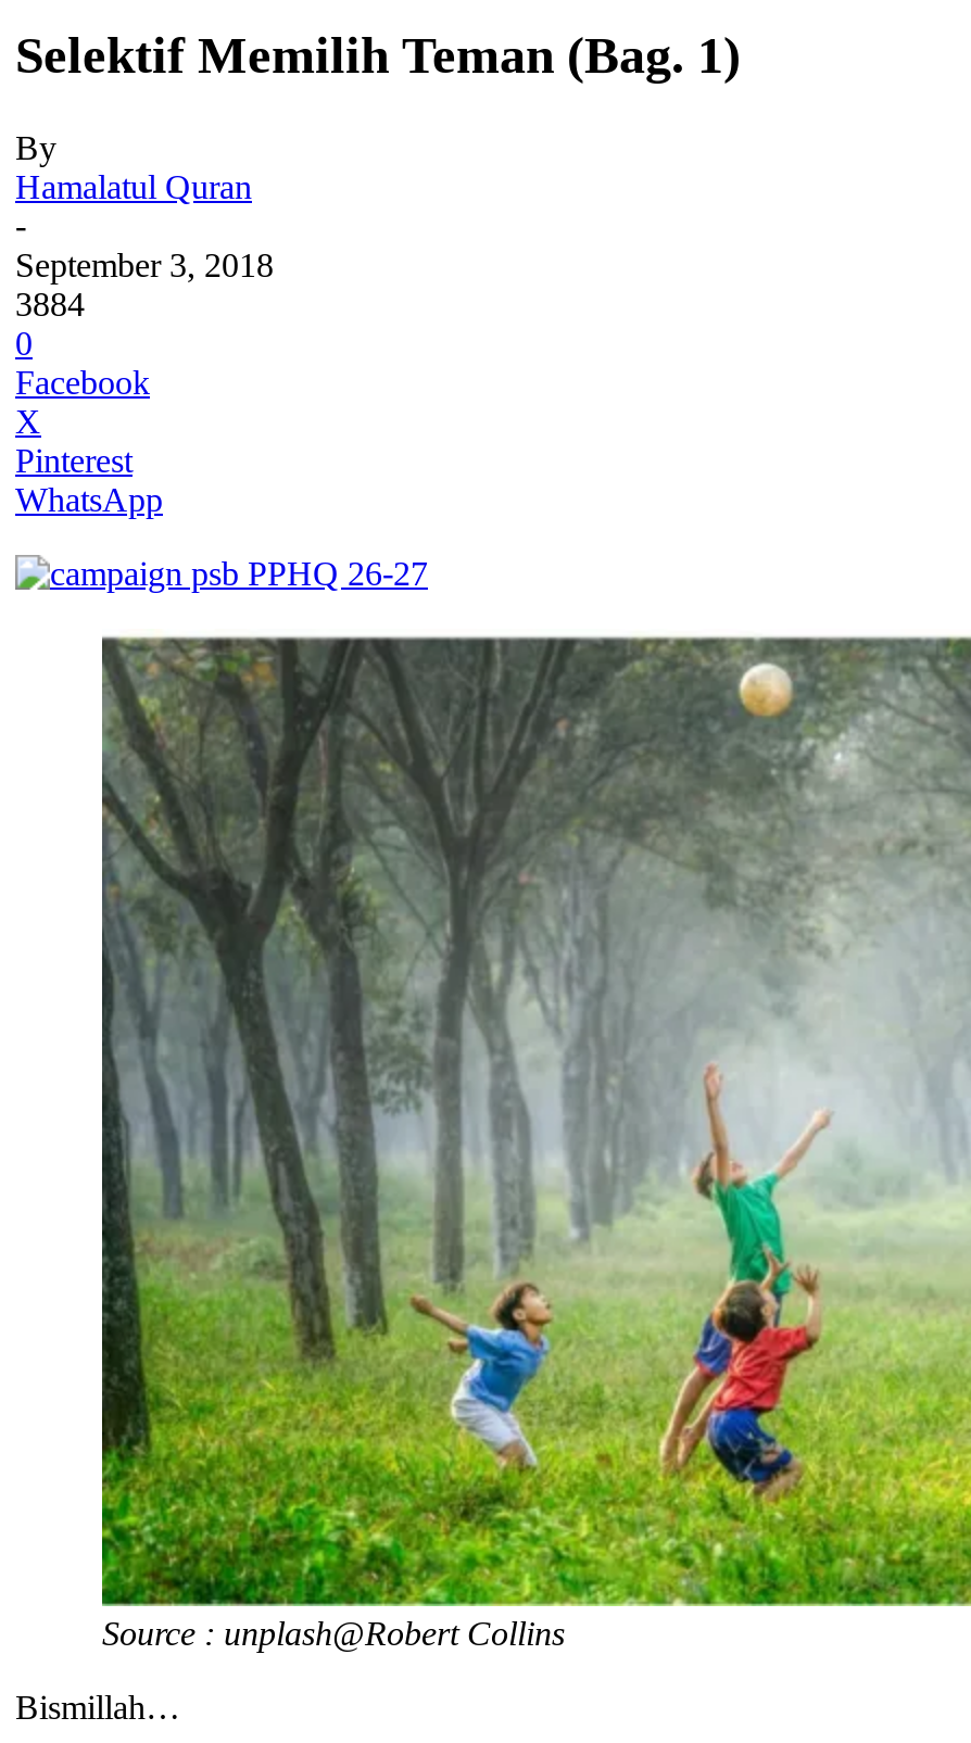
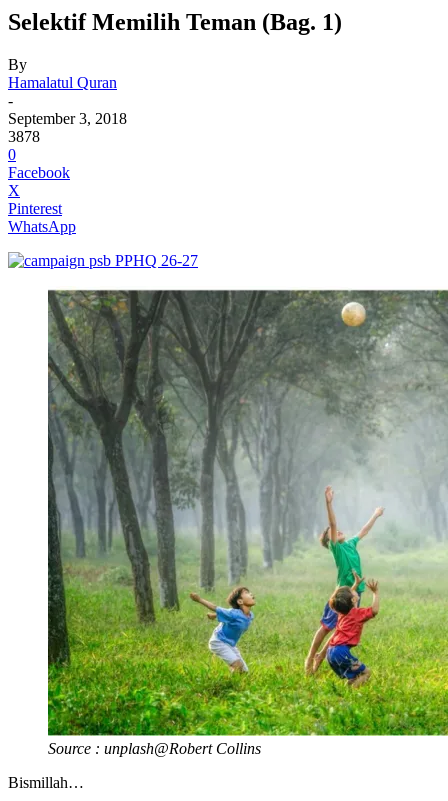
- 3884
+ 3878
